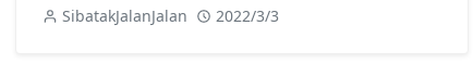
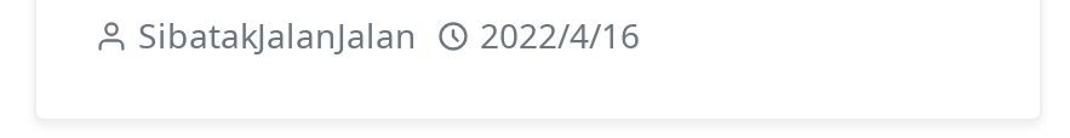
- SibatakJalanJalan 2022/3/3
+ SibatakJalanJalan 2022/4/16
